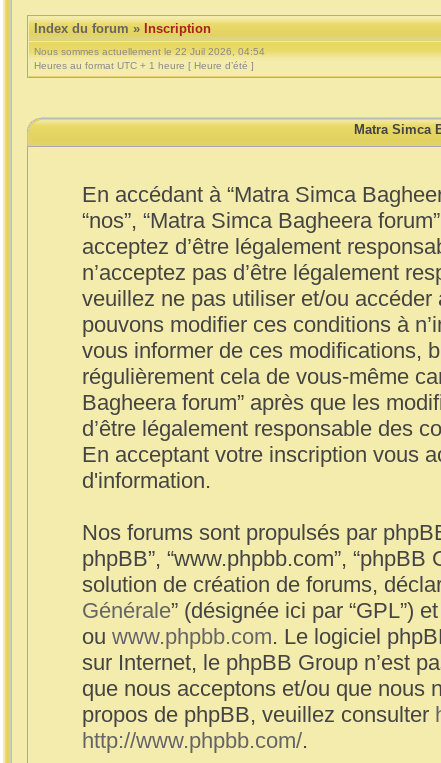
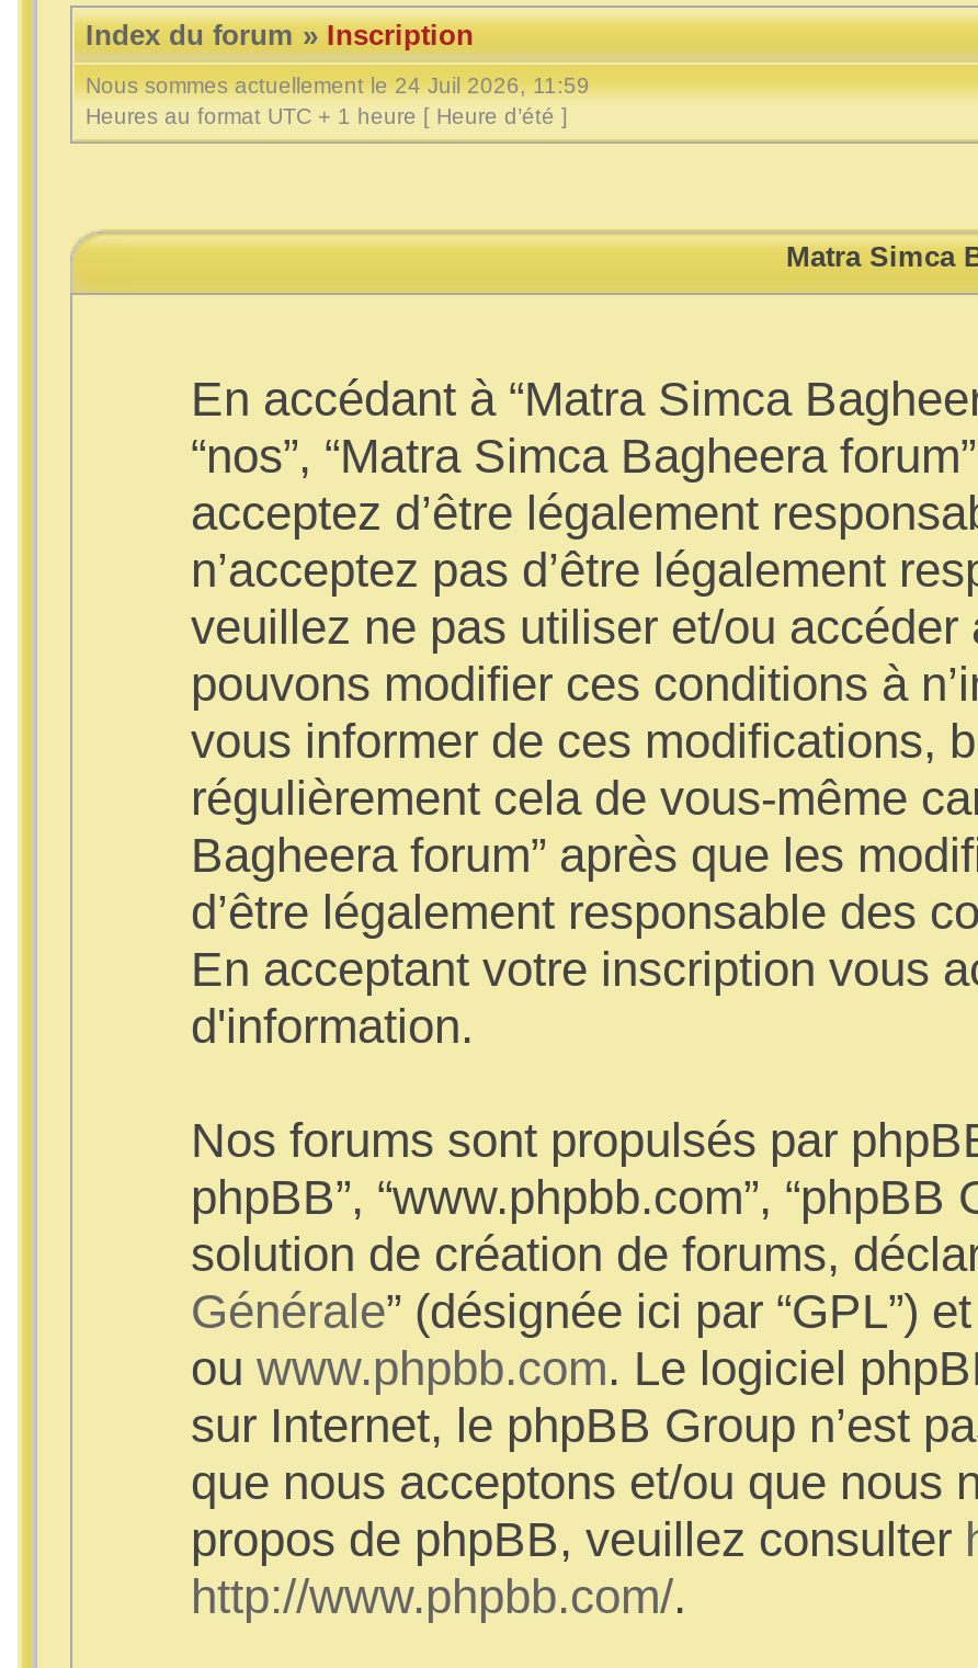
- Nous sommes actuellement le 22 Juil 2026, 04:54
+ Nous sommes actuellement le 24 Juil 2026, 11:59
